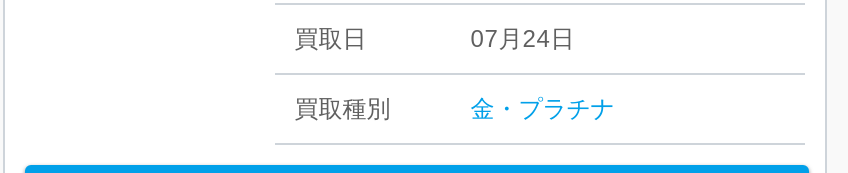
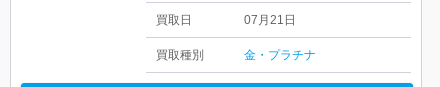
- 07月24日
+ 07月21日
